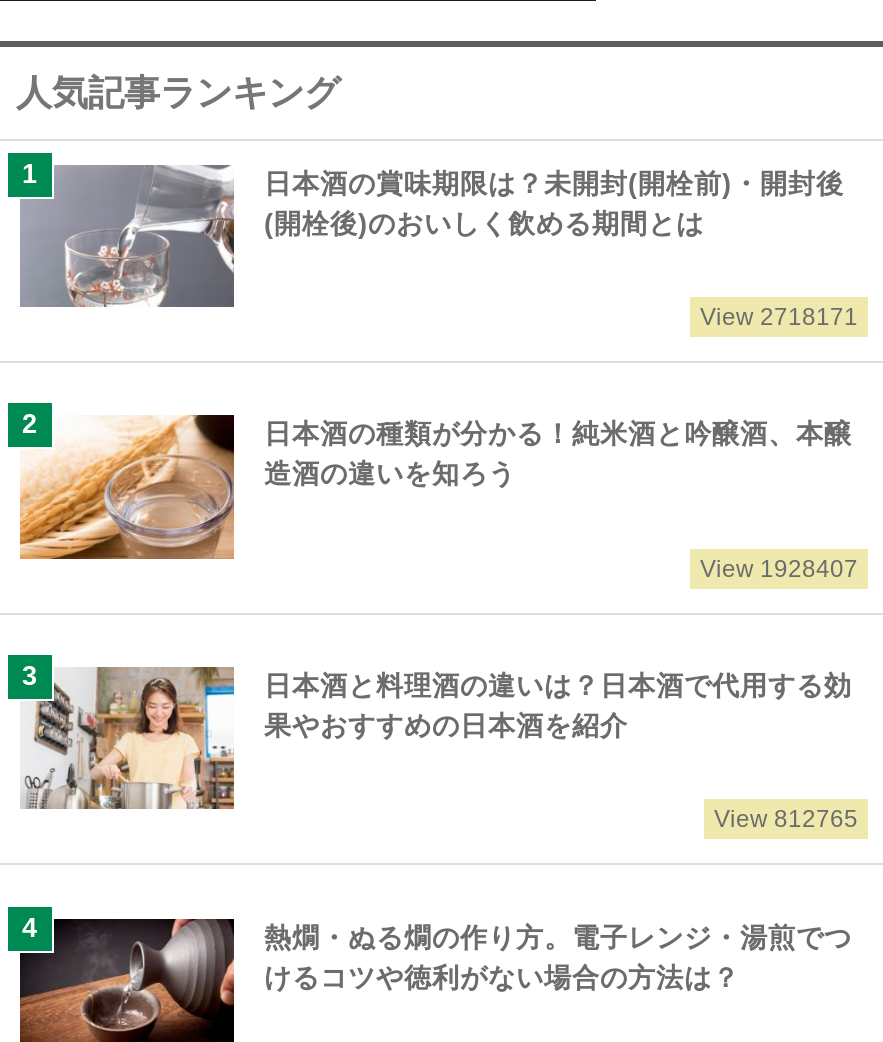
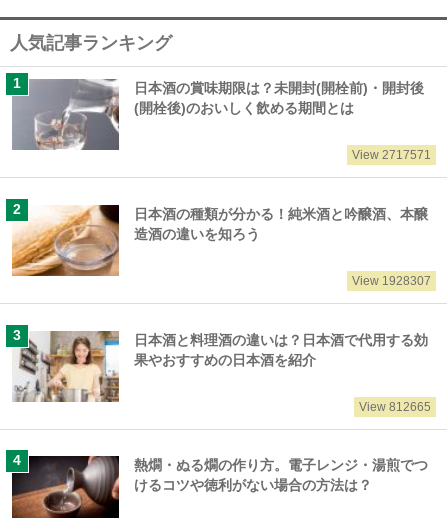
- View 2718171
+ View 2717571

- View 1928407
+ View 1928307

- View 812765
+ View 812665
